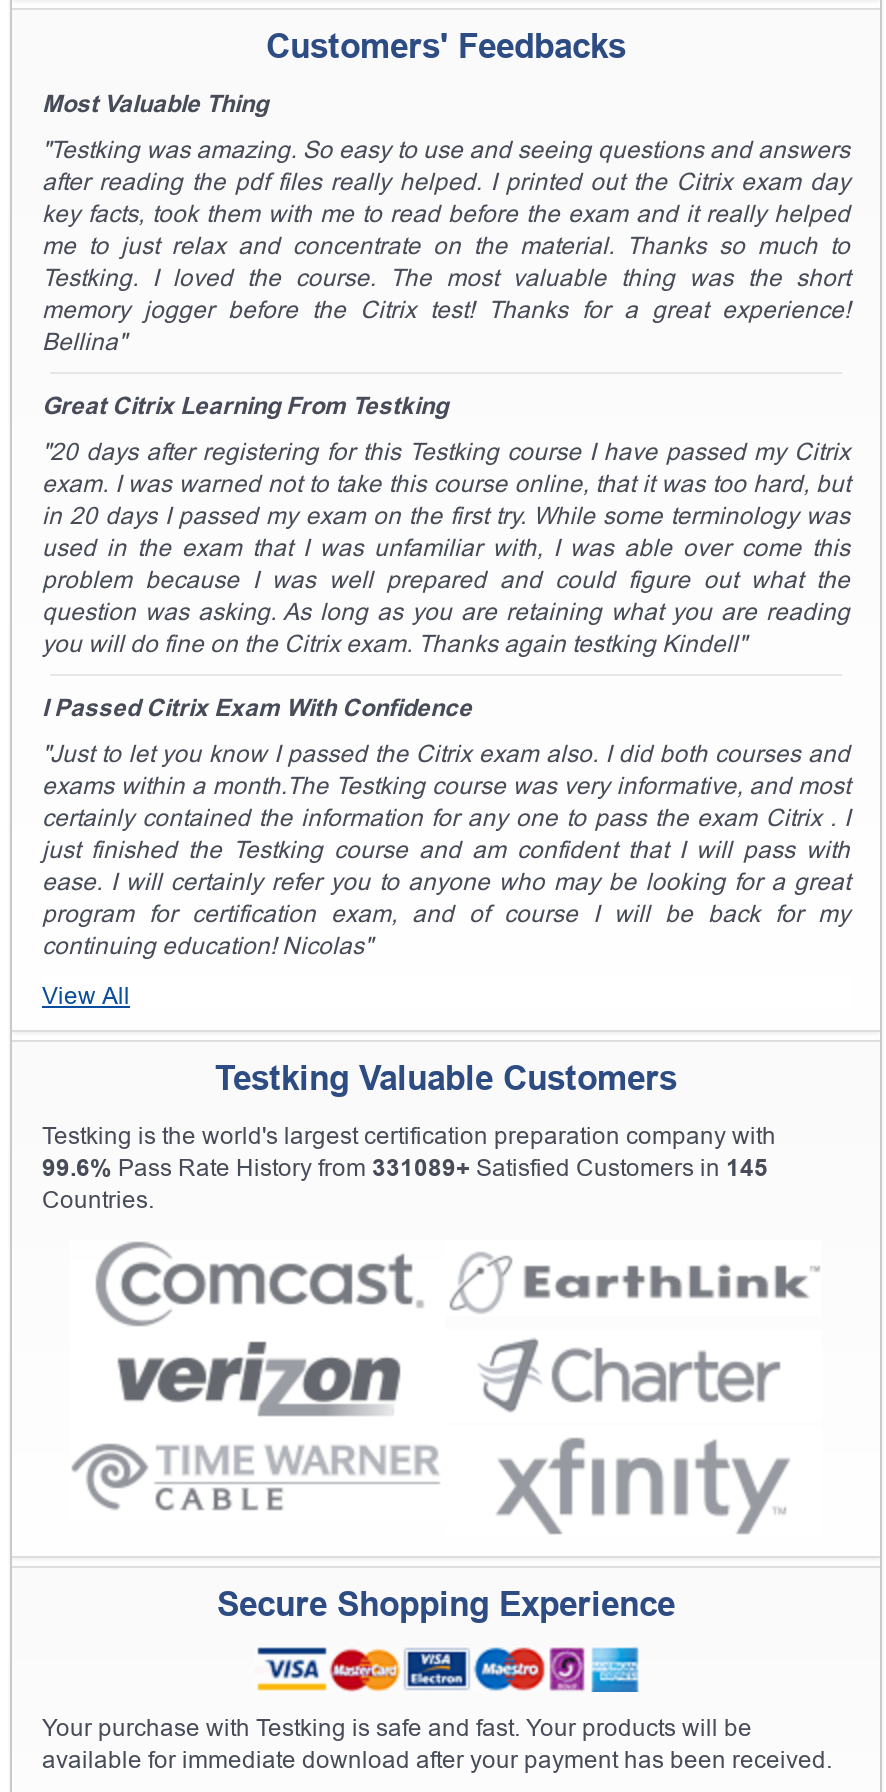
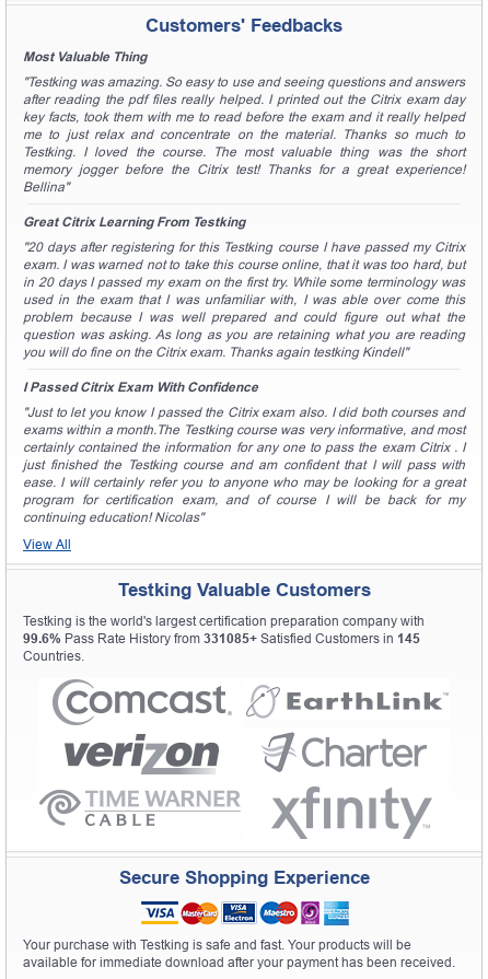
- 99.6% Pass Rate History from 331089+ Satisfied Customers in 145
+ 99.6% Pass Rate History from 331085+ Satisfied Customers in 145
